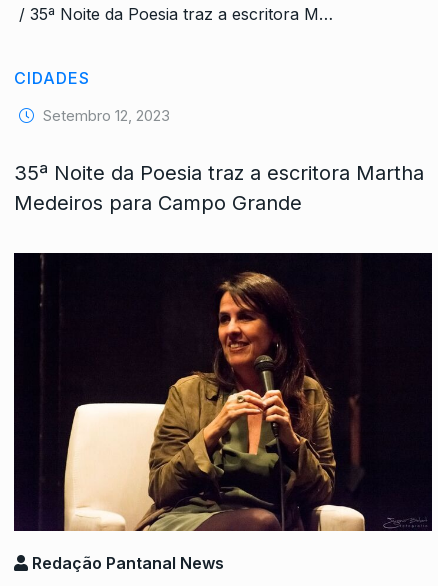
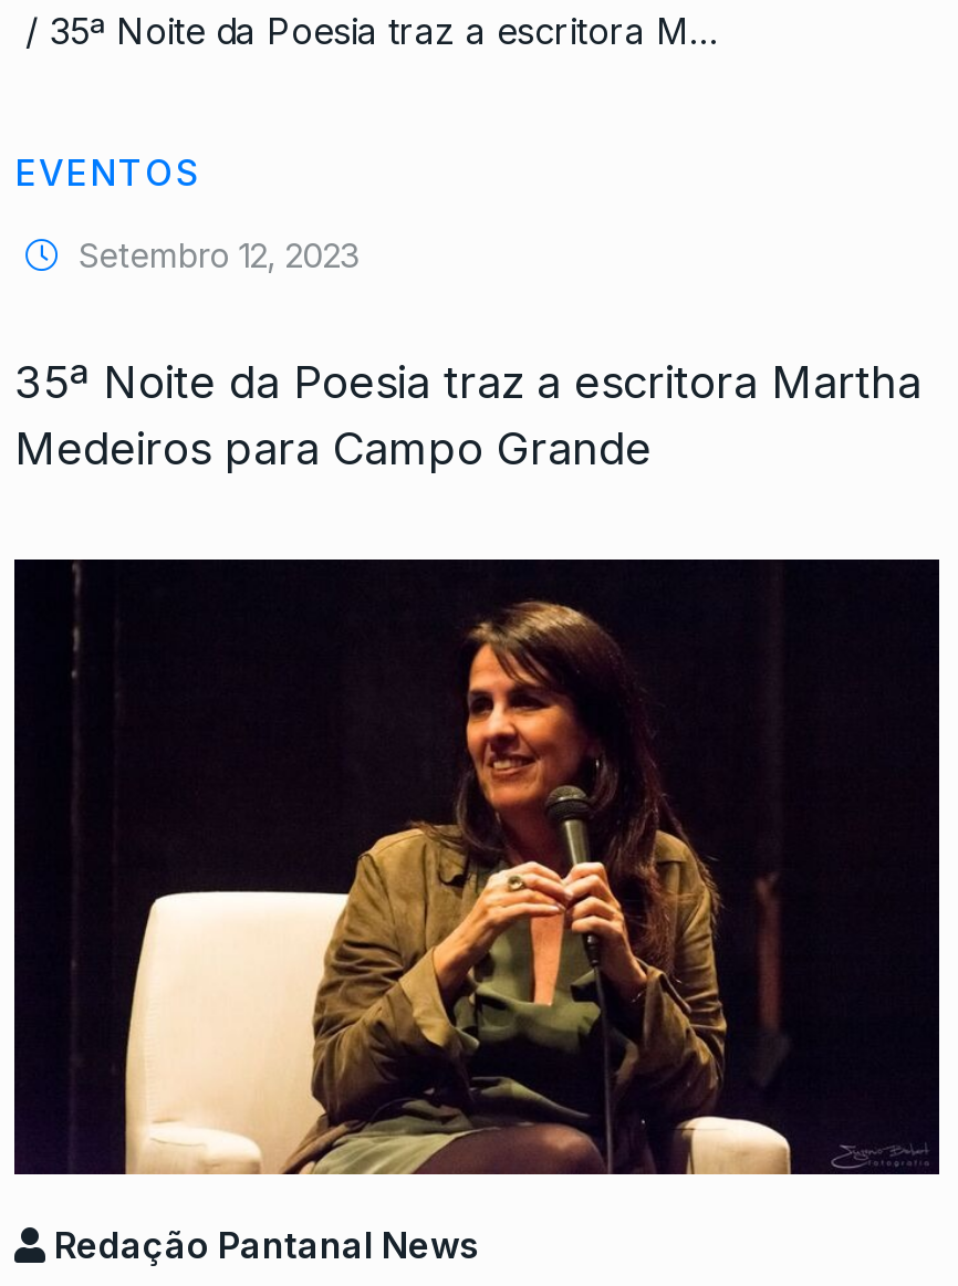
- CIDADES
+ EVENTOS
